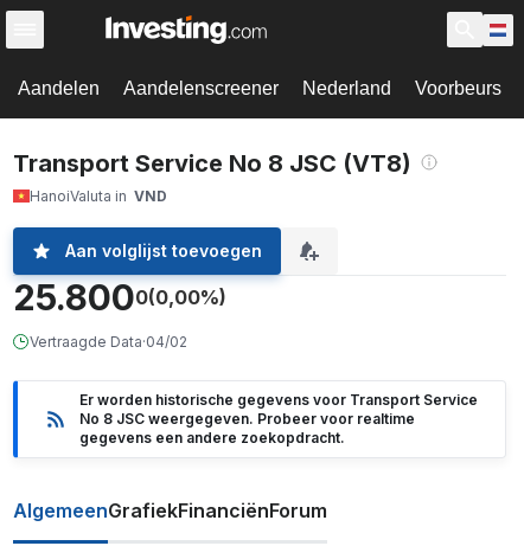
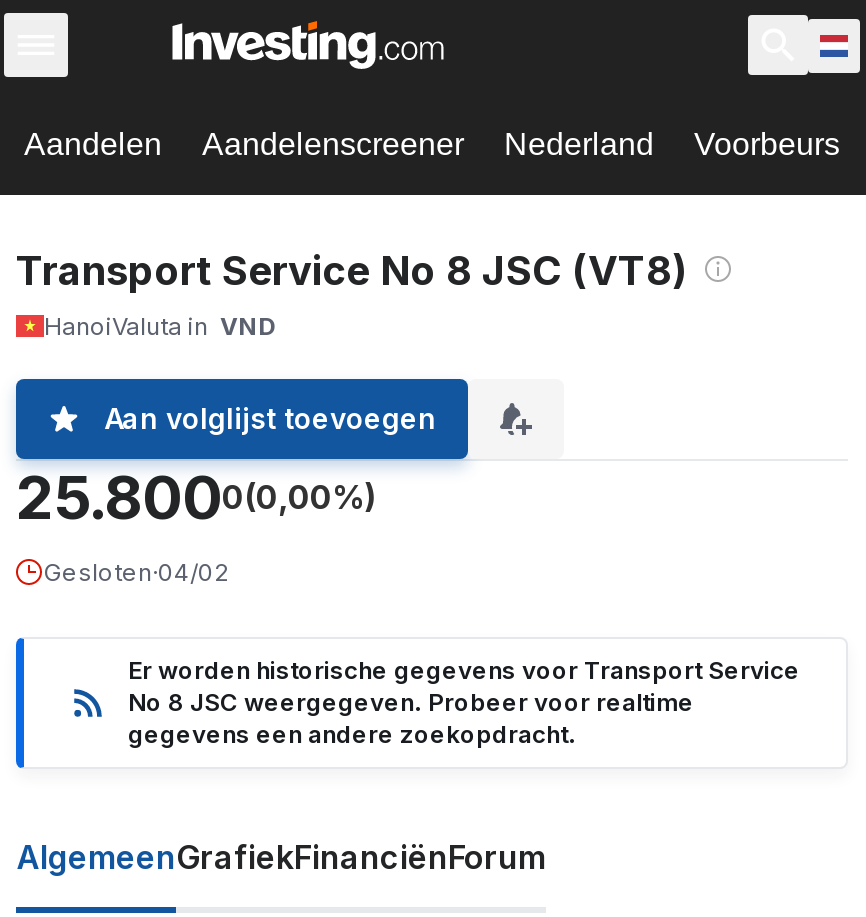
- Vertraagde Data·04/02
+ Gesloten·04/02
